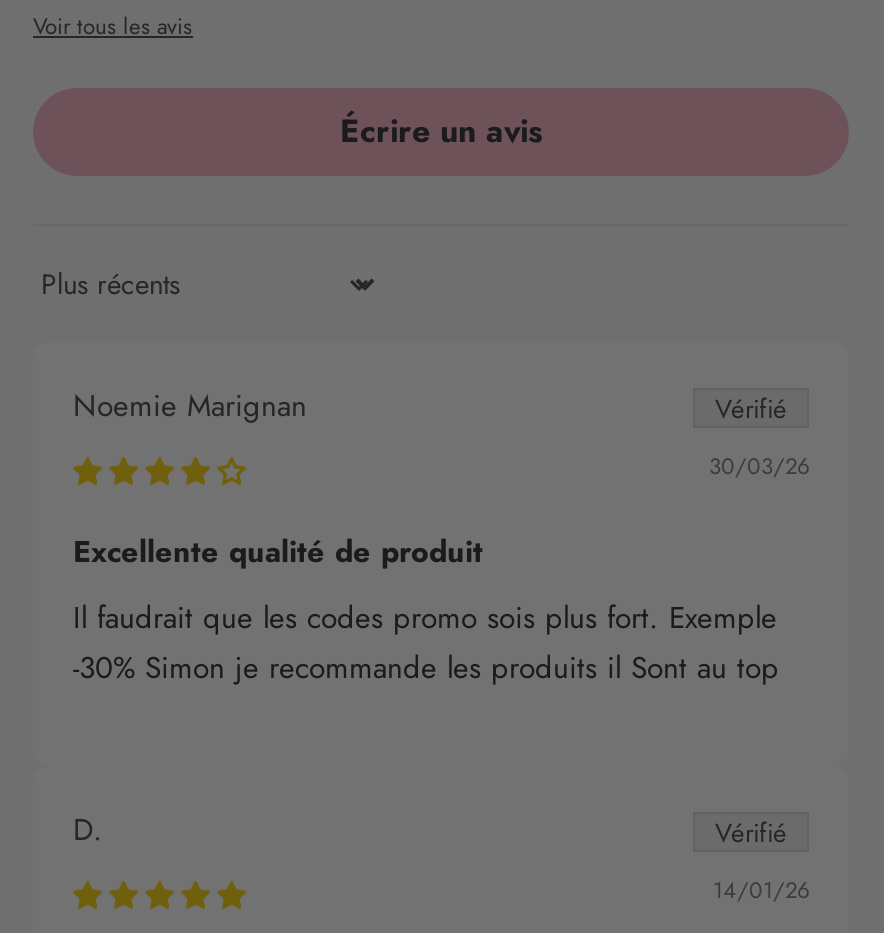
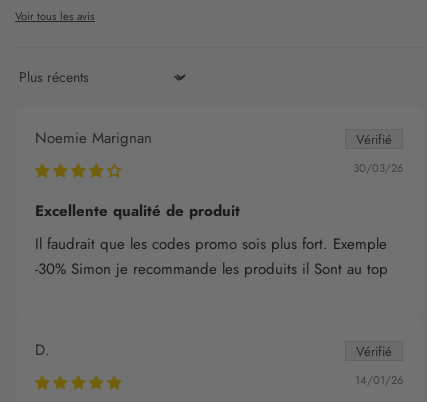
- Écrire un avis
